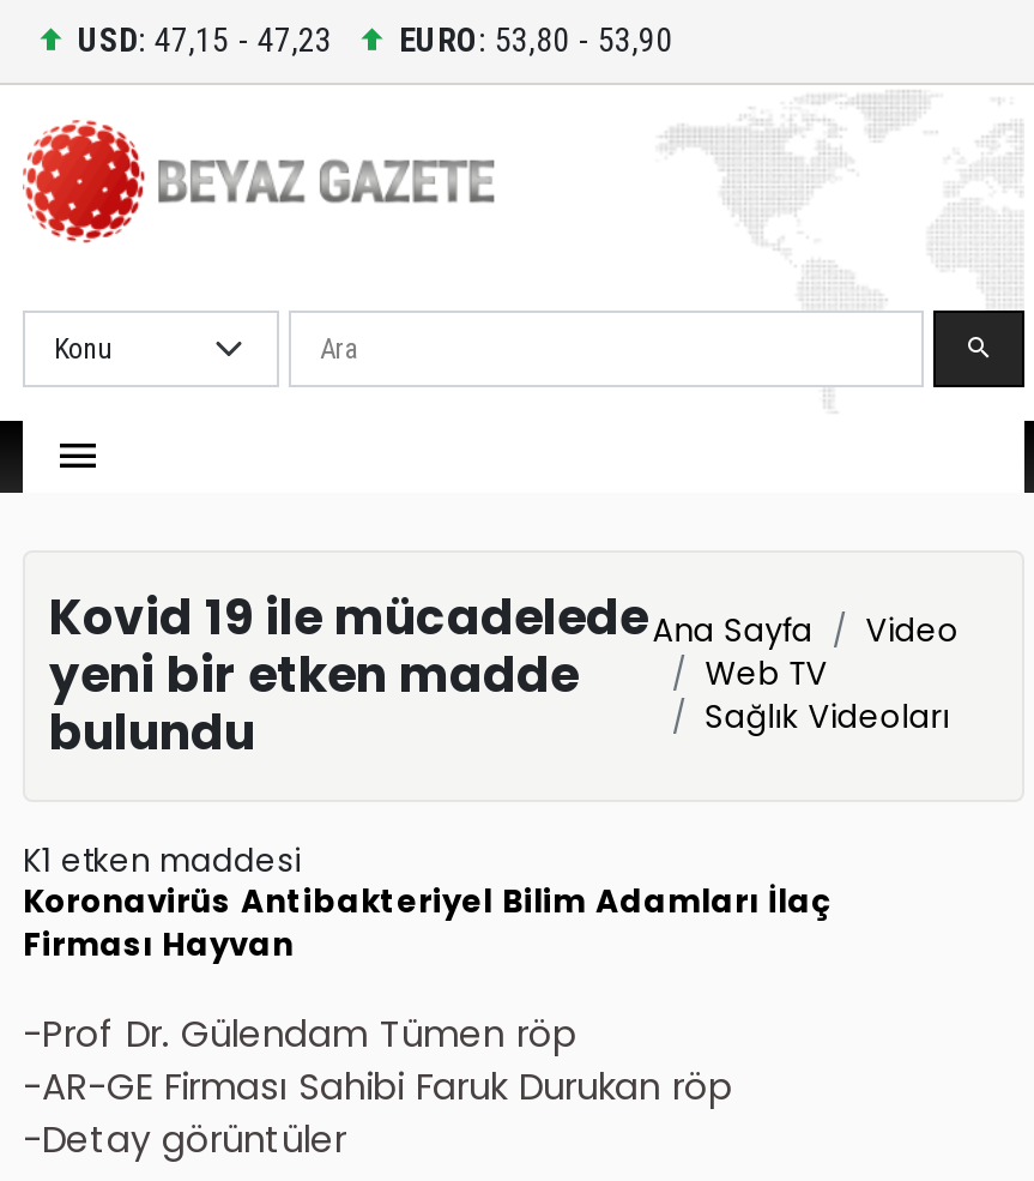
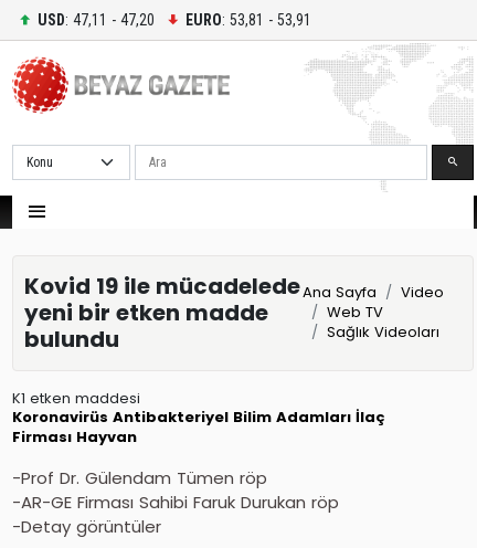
- USD: 47,15 - 47,23
+ USD: 47,11 - 47,20

- EURO: 53,80 - 53,90
+ EURO: 53,81 - 53,91
